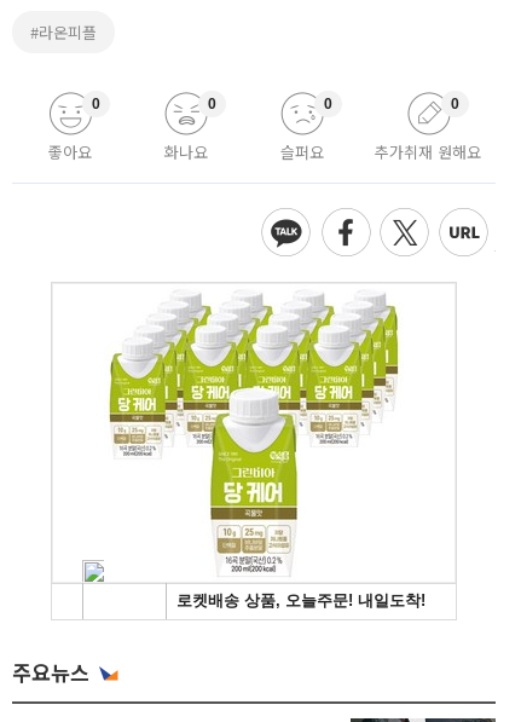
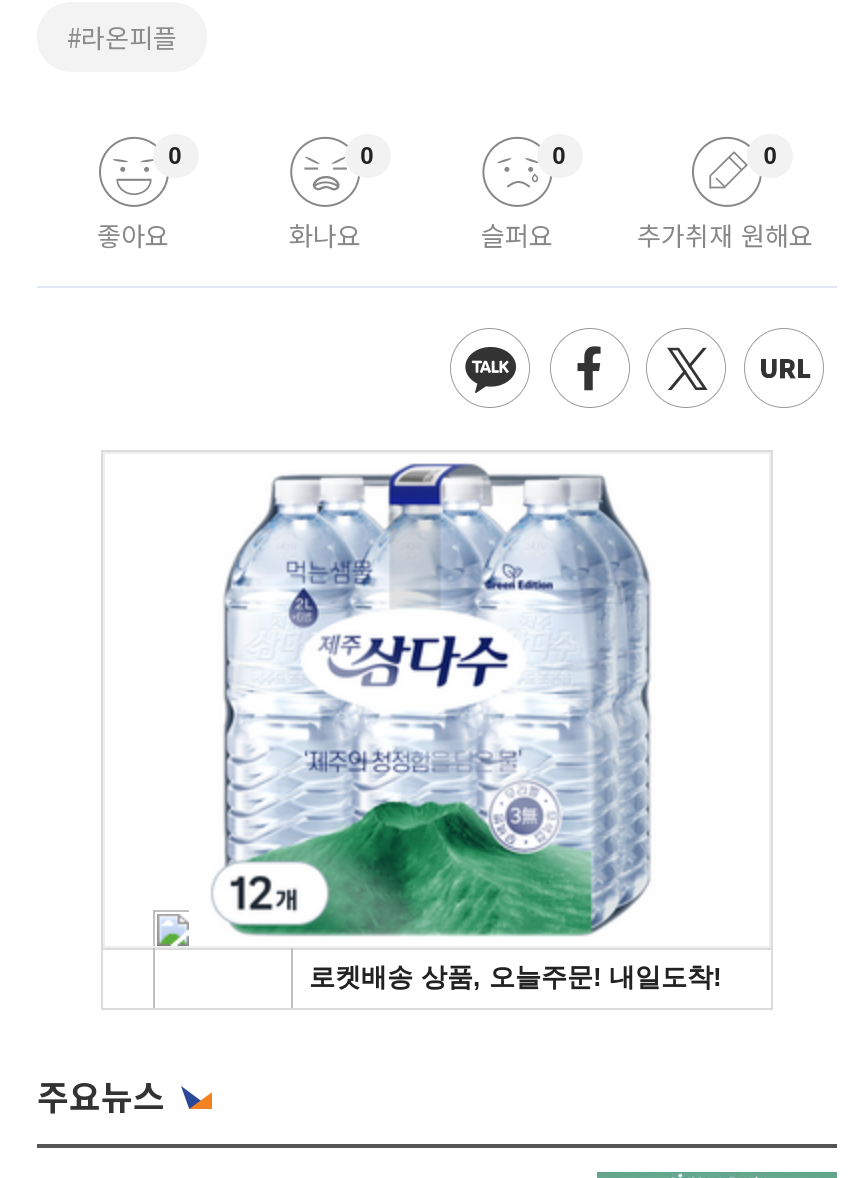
- [image]
+ [image]
